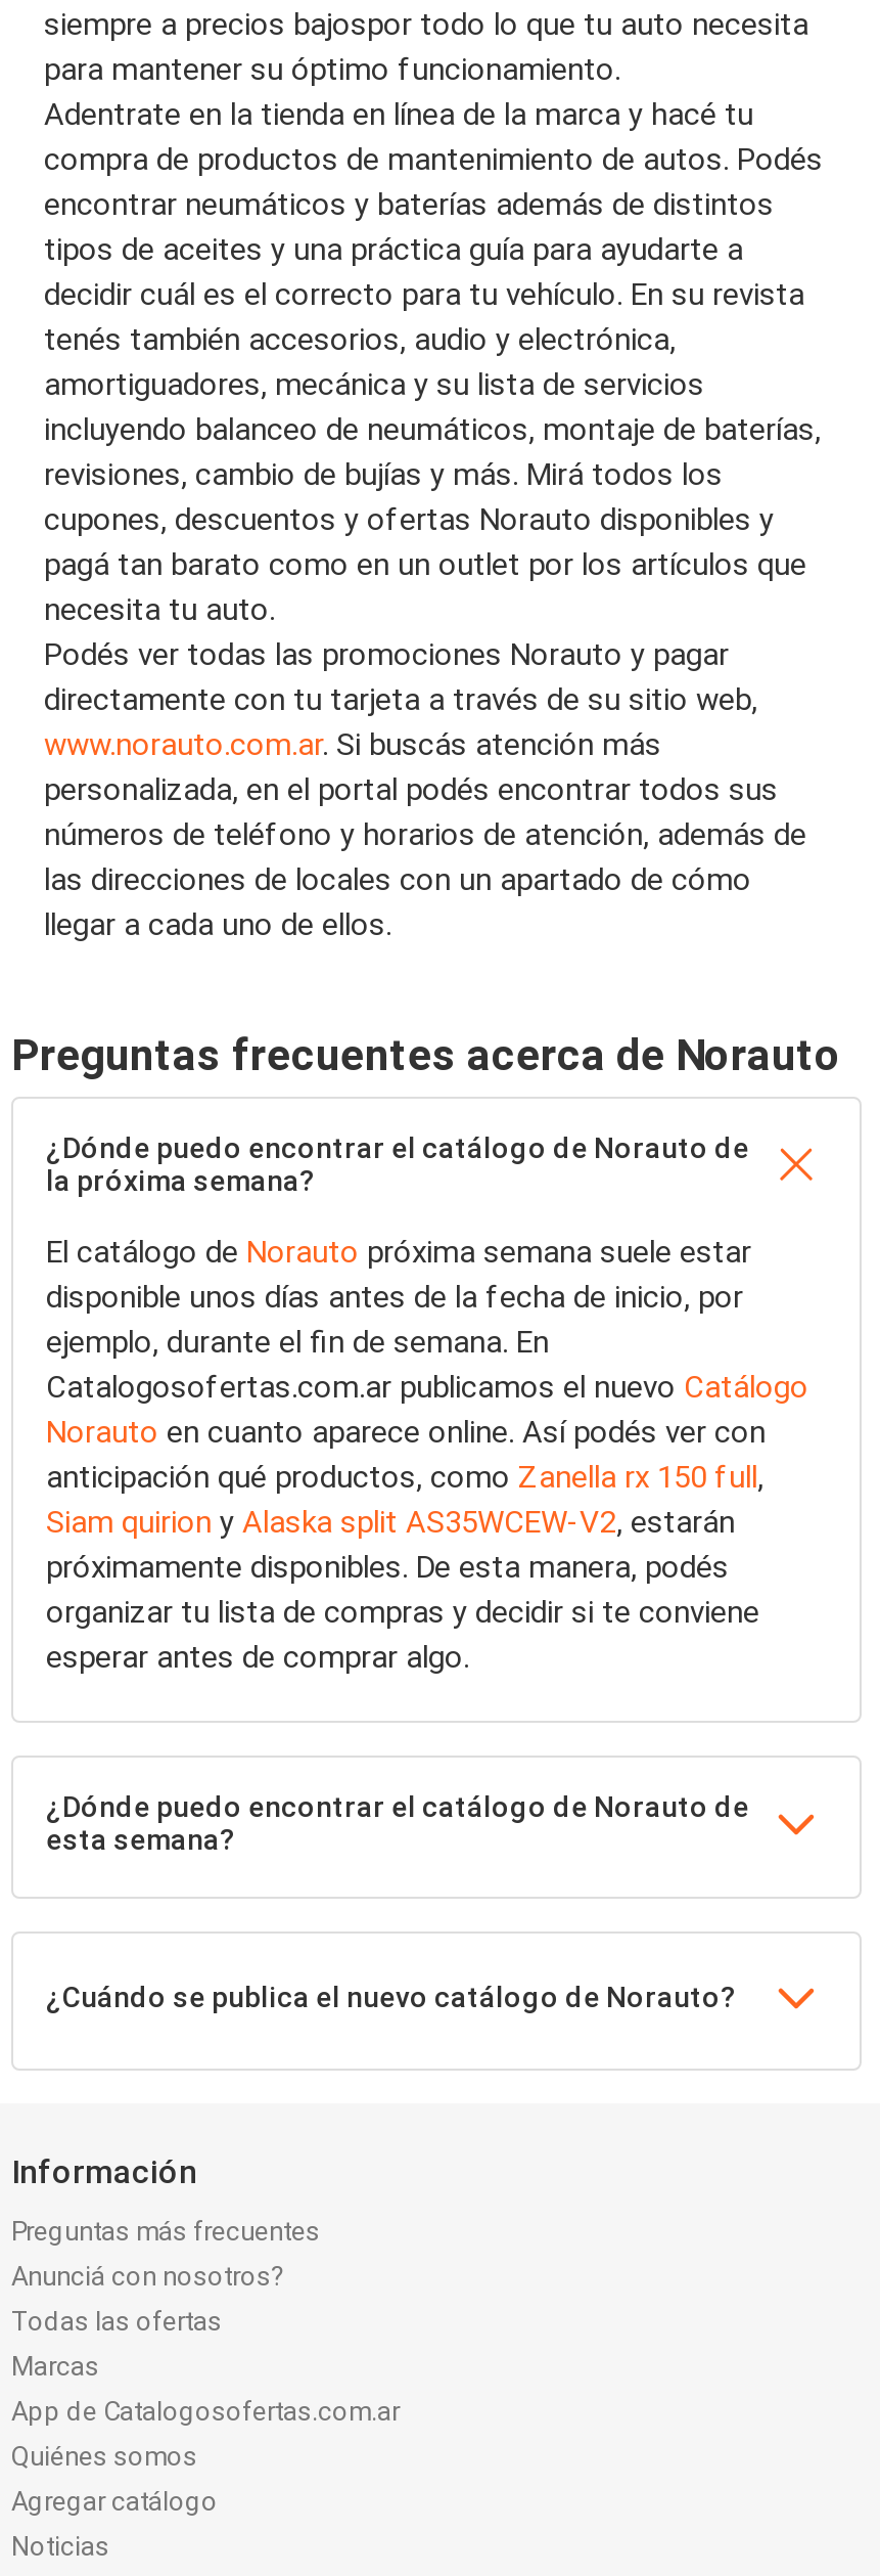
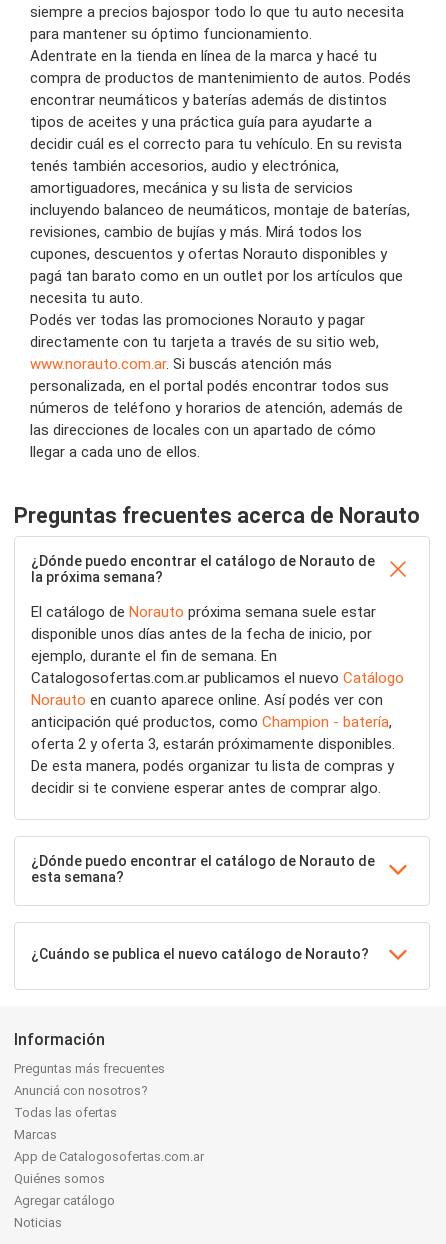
- anticipación qué productos, como Zanella rx 150 full,
- Siam quirion y Alaska split AS35WCEW-V2, estarán
- próximamente disponibles. De esta manera, podés
- organizar tu lista de compras y decidir si te conviene
- esperar antes de comprar algo.
+ anticipación qué productos, como Champion - batería,
+ oferta 2 y oferta 3, estarán próximamente disponibles.
+ De esta manera, podés organizar tu lista de compras y
+ decidir si te conviene esperar antes de comprar algo.
